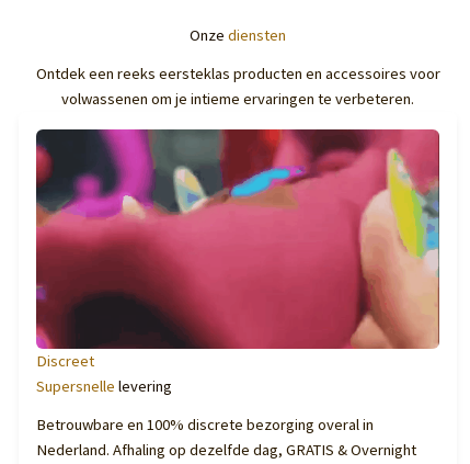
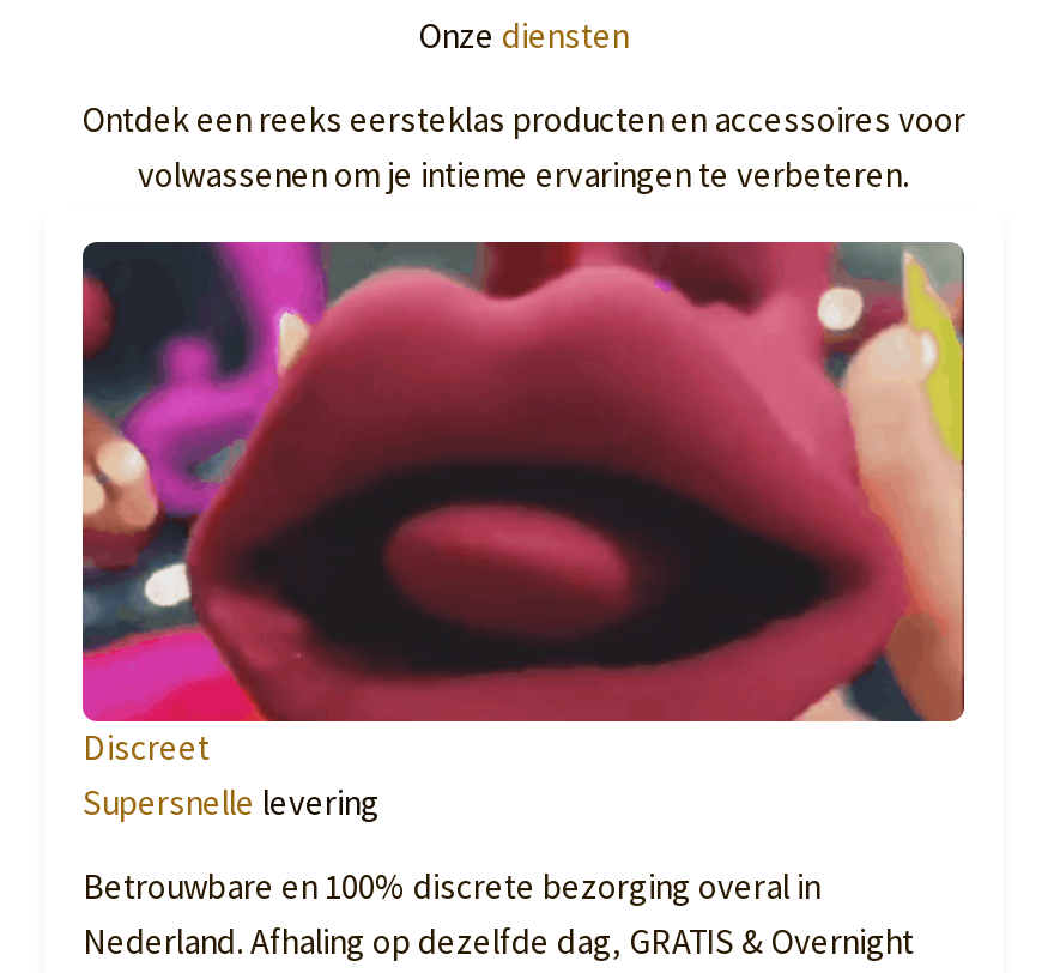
- [image]
+ [image]
